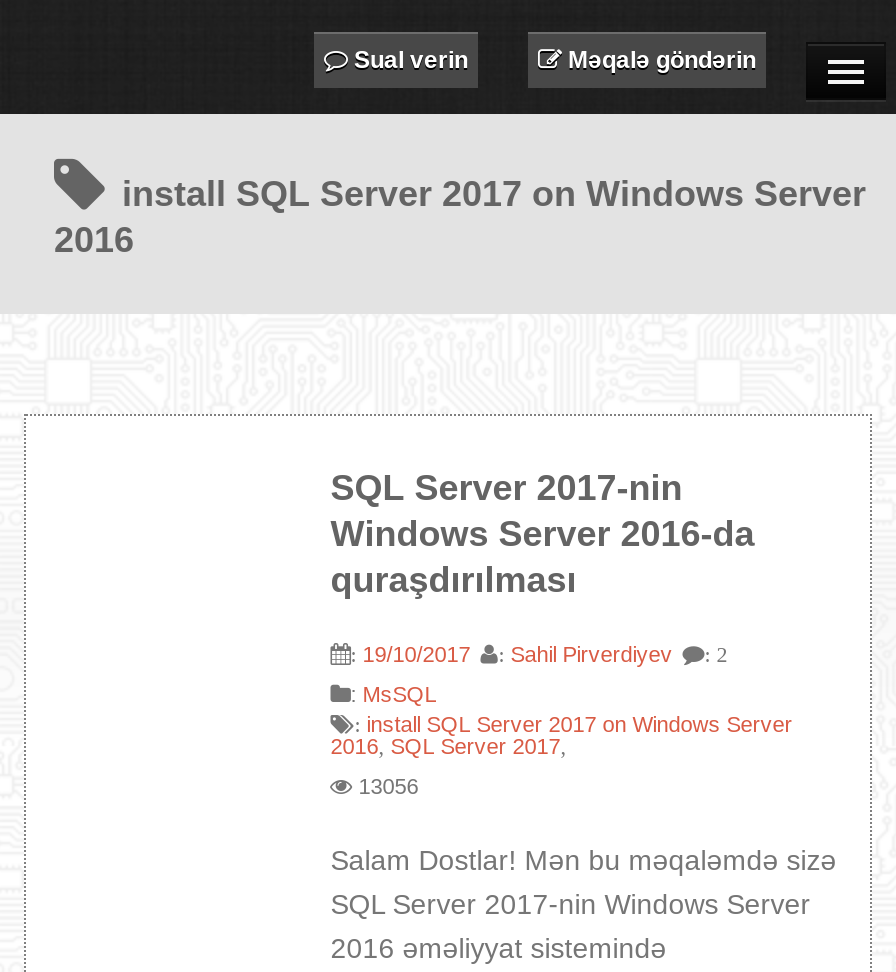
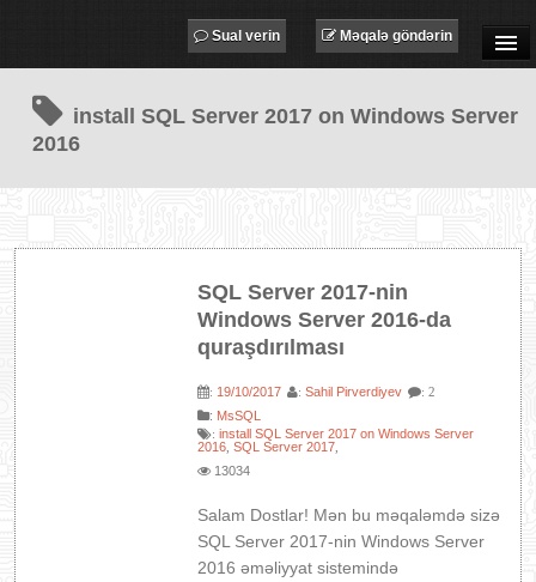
- 13056
+ 13034
